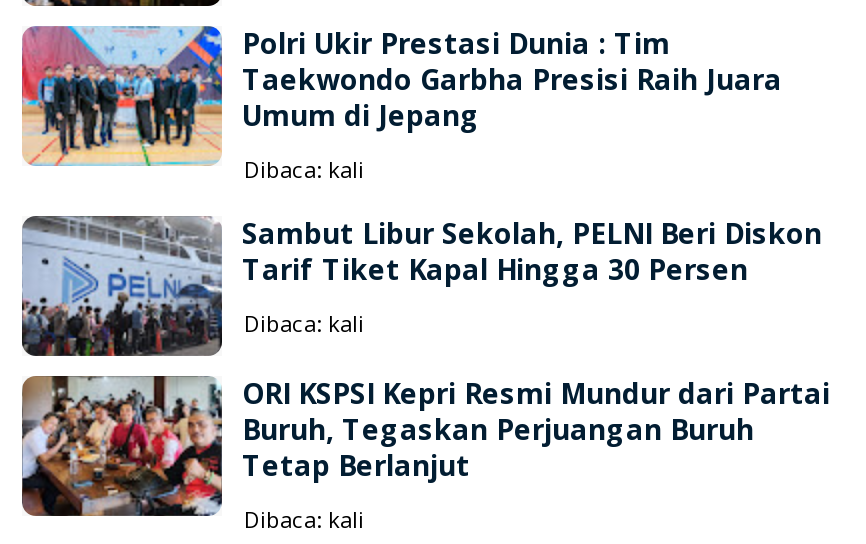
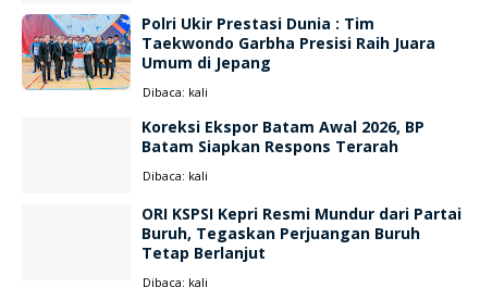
- [image]

- Sambut Libur Sekolah, PELNI Beri Diskon
- Tarif Tiket Kapal Hingga 30 Persen
+ Koreksi Ekspor Batam Awal 2026, BP
+ Batam Siapkan Respons Terarah

- [image]
